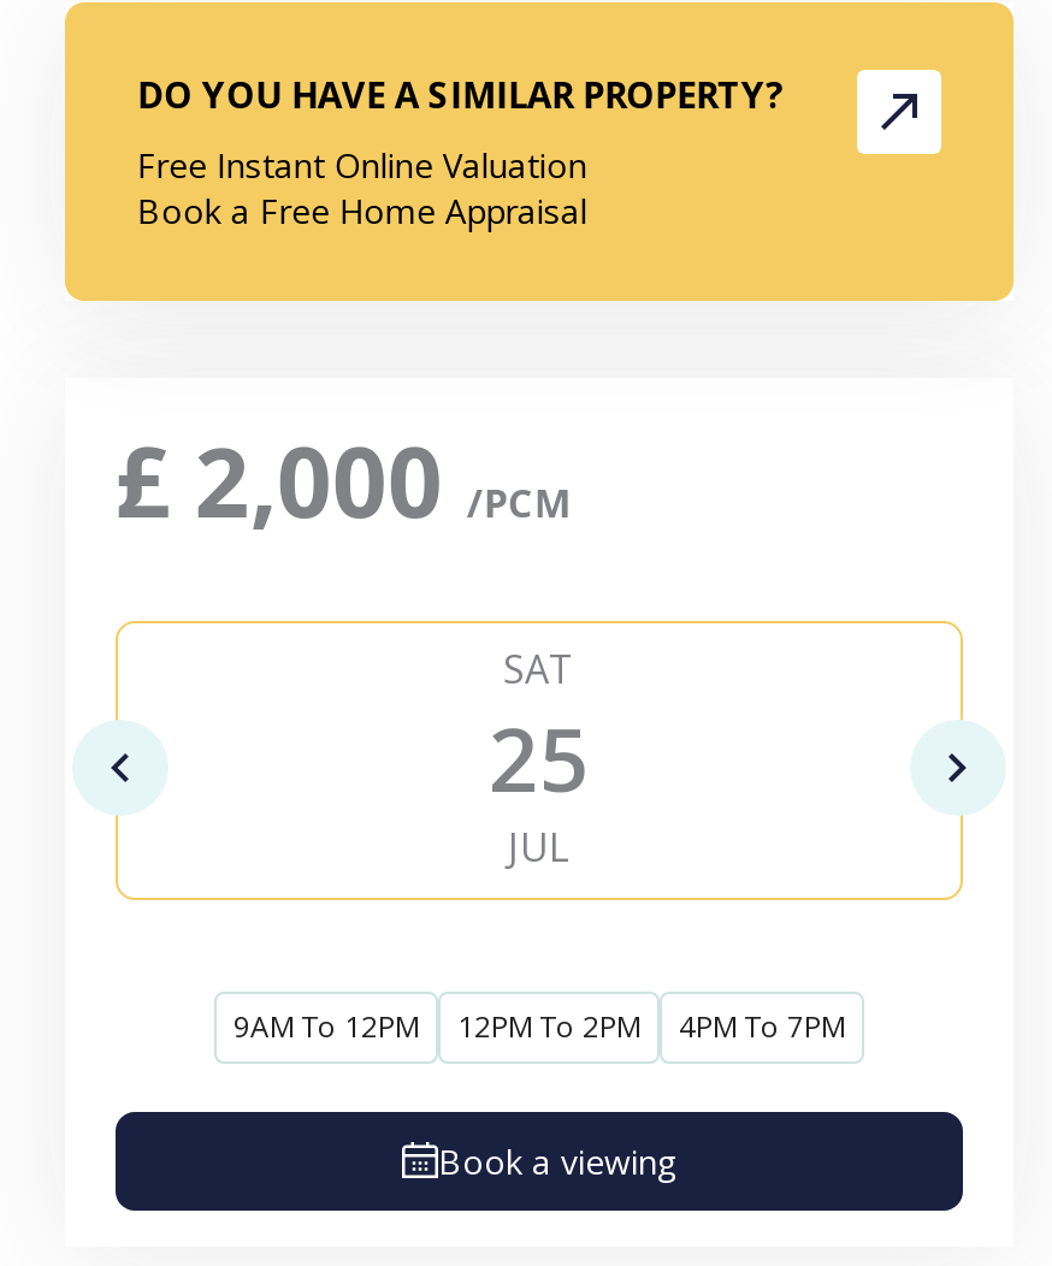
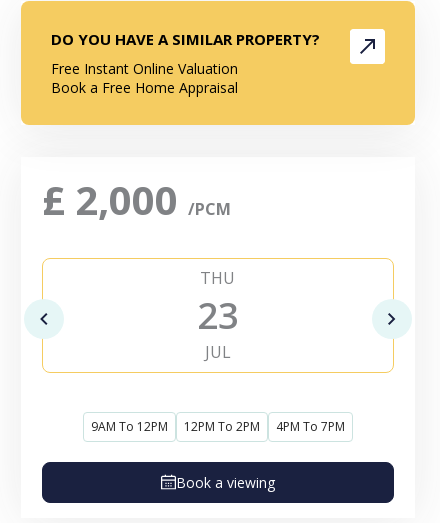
- SAT
- 25
+ THU
+ 23
